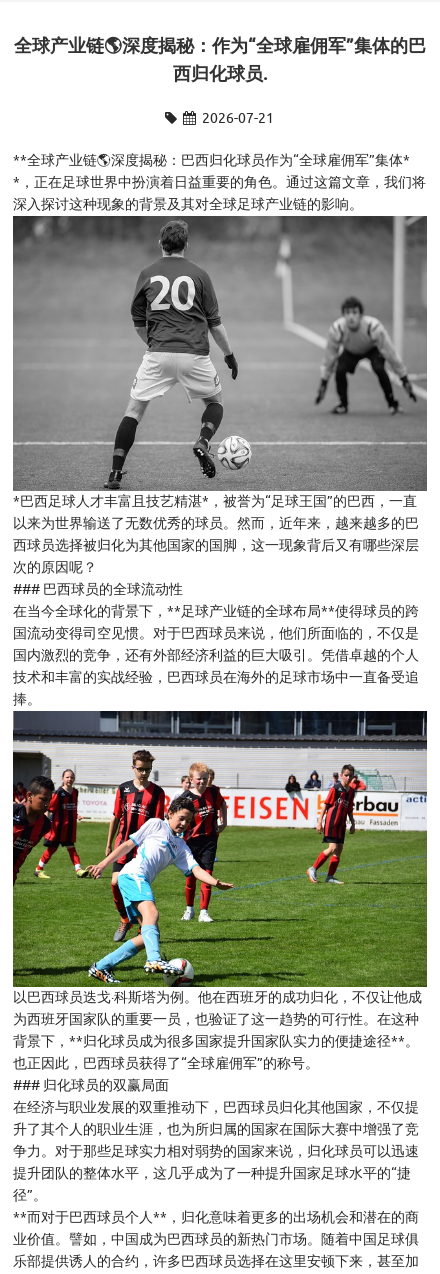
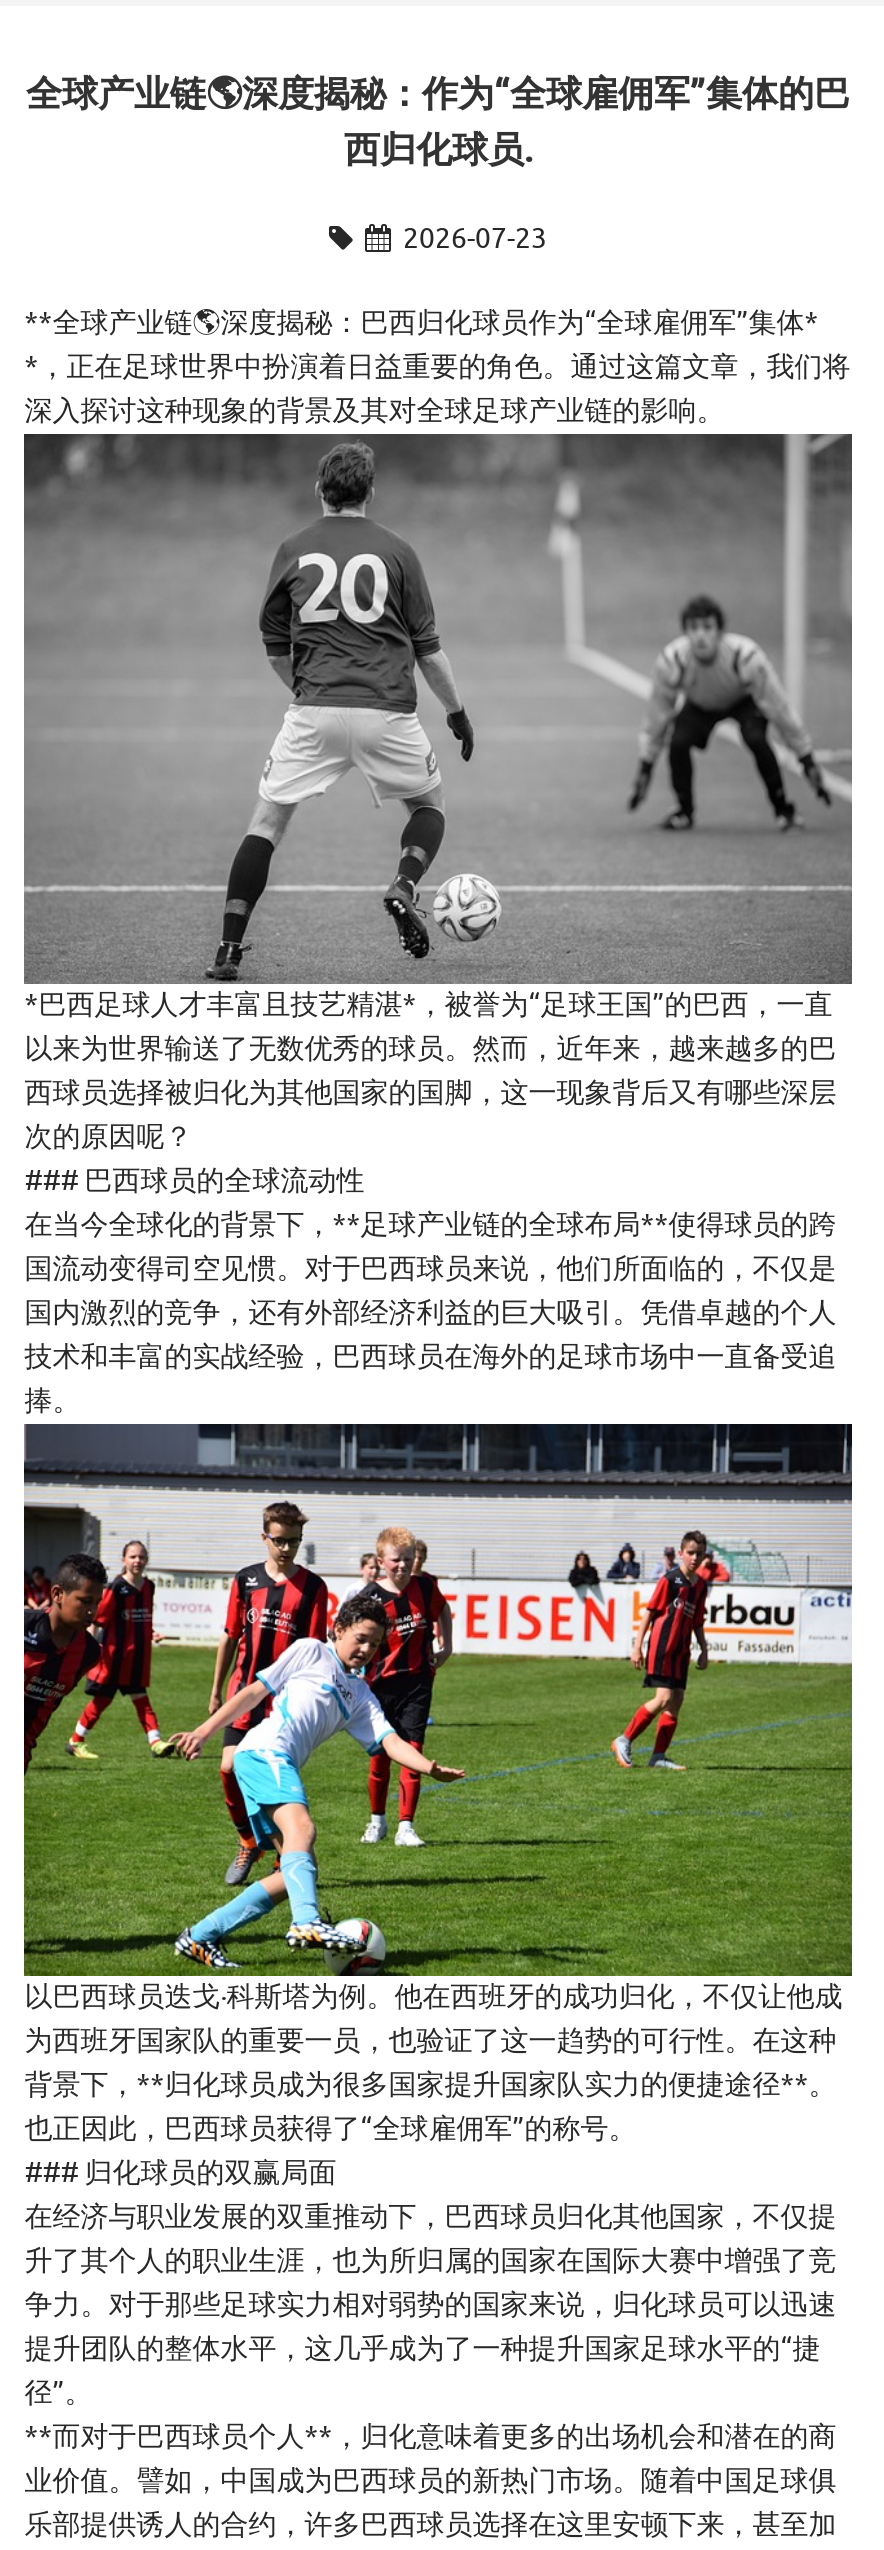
- 2026-07-21
+ 2026-07-23
